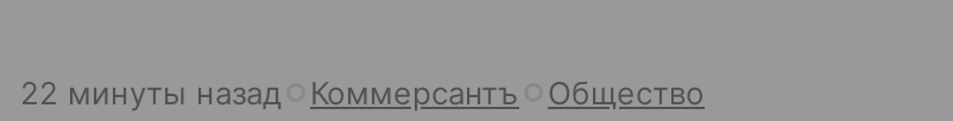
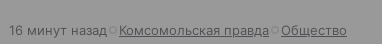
- 22 минуты назад
- Коммерсантъ
+ 16 минут назад
+ Комсомольская правда
